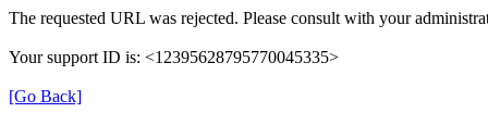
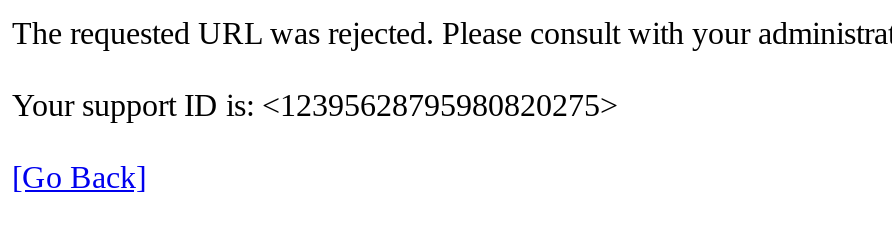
- Your support ID is: <12395628795770045335>
+ Your support ID is: <12395628795980820275>
